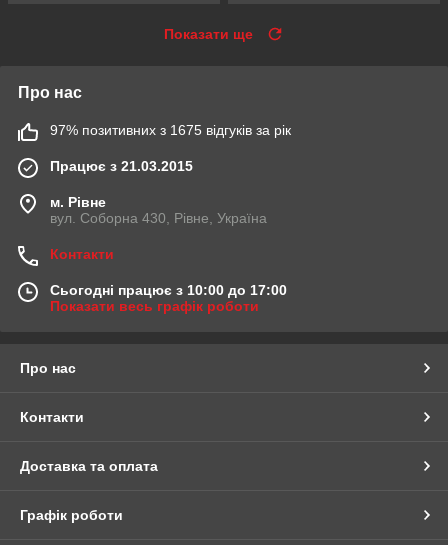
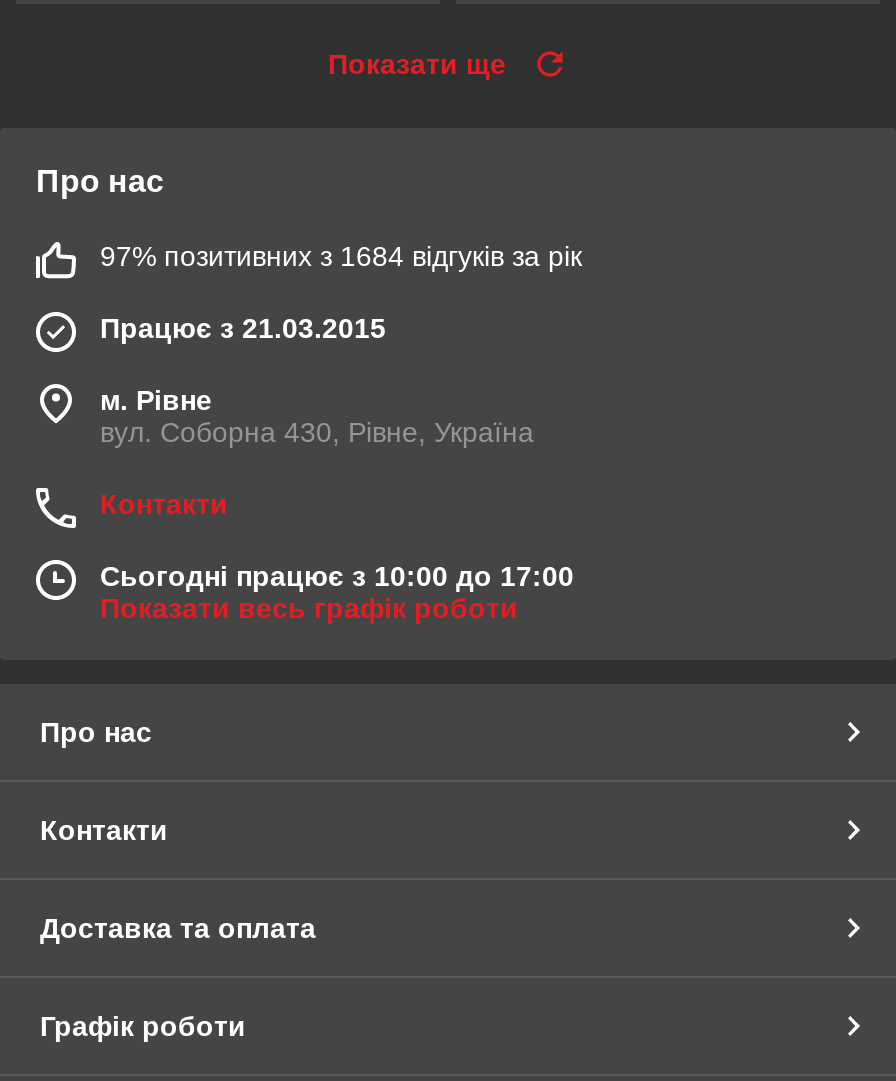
- 97% позитивних з 1675 відгуків за рік
+ 97% позитивних з 1684 відгуків за рік
